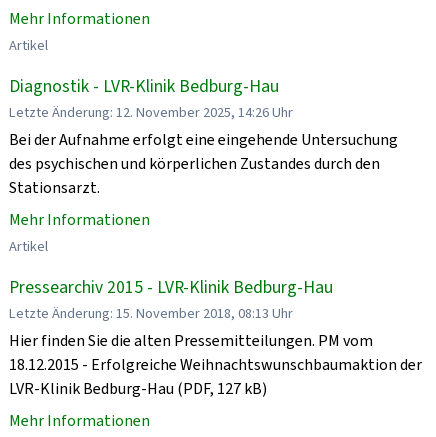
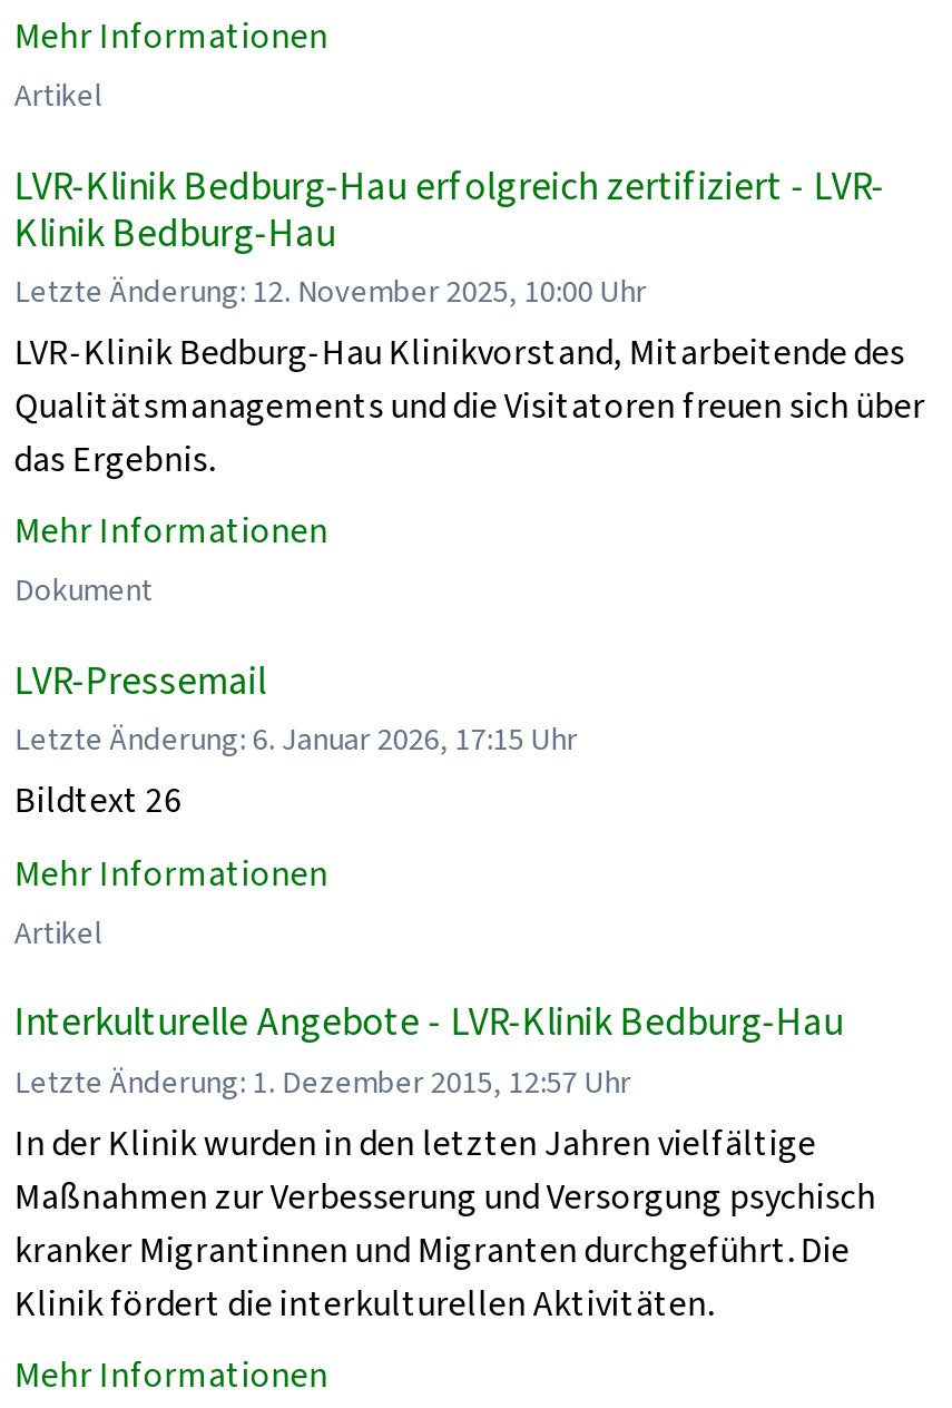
- Diagnostik - LVR-Klinik Bedburg-Hau
- Letzte Änderung: 12. November 2025, 14:26 Uhr
- Bei der Aufnahme erfolgt eine eingehende Untersuchung
- des psychischen und körperlichen Zustandes durch den
- Stationsarzt.
+ LVR-Klinik Bedburg-Hau erfolgreich zertifiziert - LVR-
+ Klinik Bedburg-Hau
+ Letzte Änderung: 12. November 2025, 10:00 Uhr
+ LVR-Klinik Bedburg-Hau Klinikvorstand, Mitarbeitende des
+ Qualitätsmanagements und die Visitatoren freuen sich über
+ das Ergebnis.
+ Mehr Informationen
+ Dokument
+ LVR-Pressemail
+ Letzte Änderung: 6. Januar 2026, 17:15 Uhr
+ Bildtext 26

- Pressearchiv 2015 - LVR-Klinik Bedburg-Hau
- Letzte Änderung: 15. November 2018, 08:13 Uhr
- Hier finden Sie die alten Pressemitteilungen. PM vom
- 18.12.2015 - Erfolgreiche Weihnachtswunschbaumaktion der
- LVR-Klinik Bedburg-Hau (PDF, 127 kB)
+ Interkulturelle Angebote - LVR-Klinik Bedburg-Hau
+ Letzte Änderung: 1. Dezember 2015, 12:57 Uhr
+ In der Klinik wurden in den letzten Jahren vielfältige
+ Maßnahmen zur Verbesserung und Versorgung psychisch
+ kranker Migrantinnen und Migranten durchgeführt. Die
+ Klinik fördert die interkulturellen Aktivitäten.
